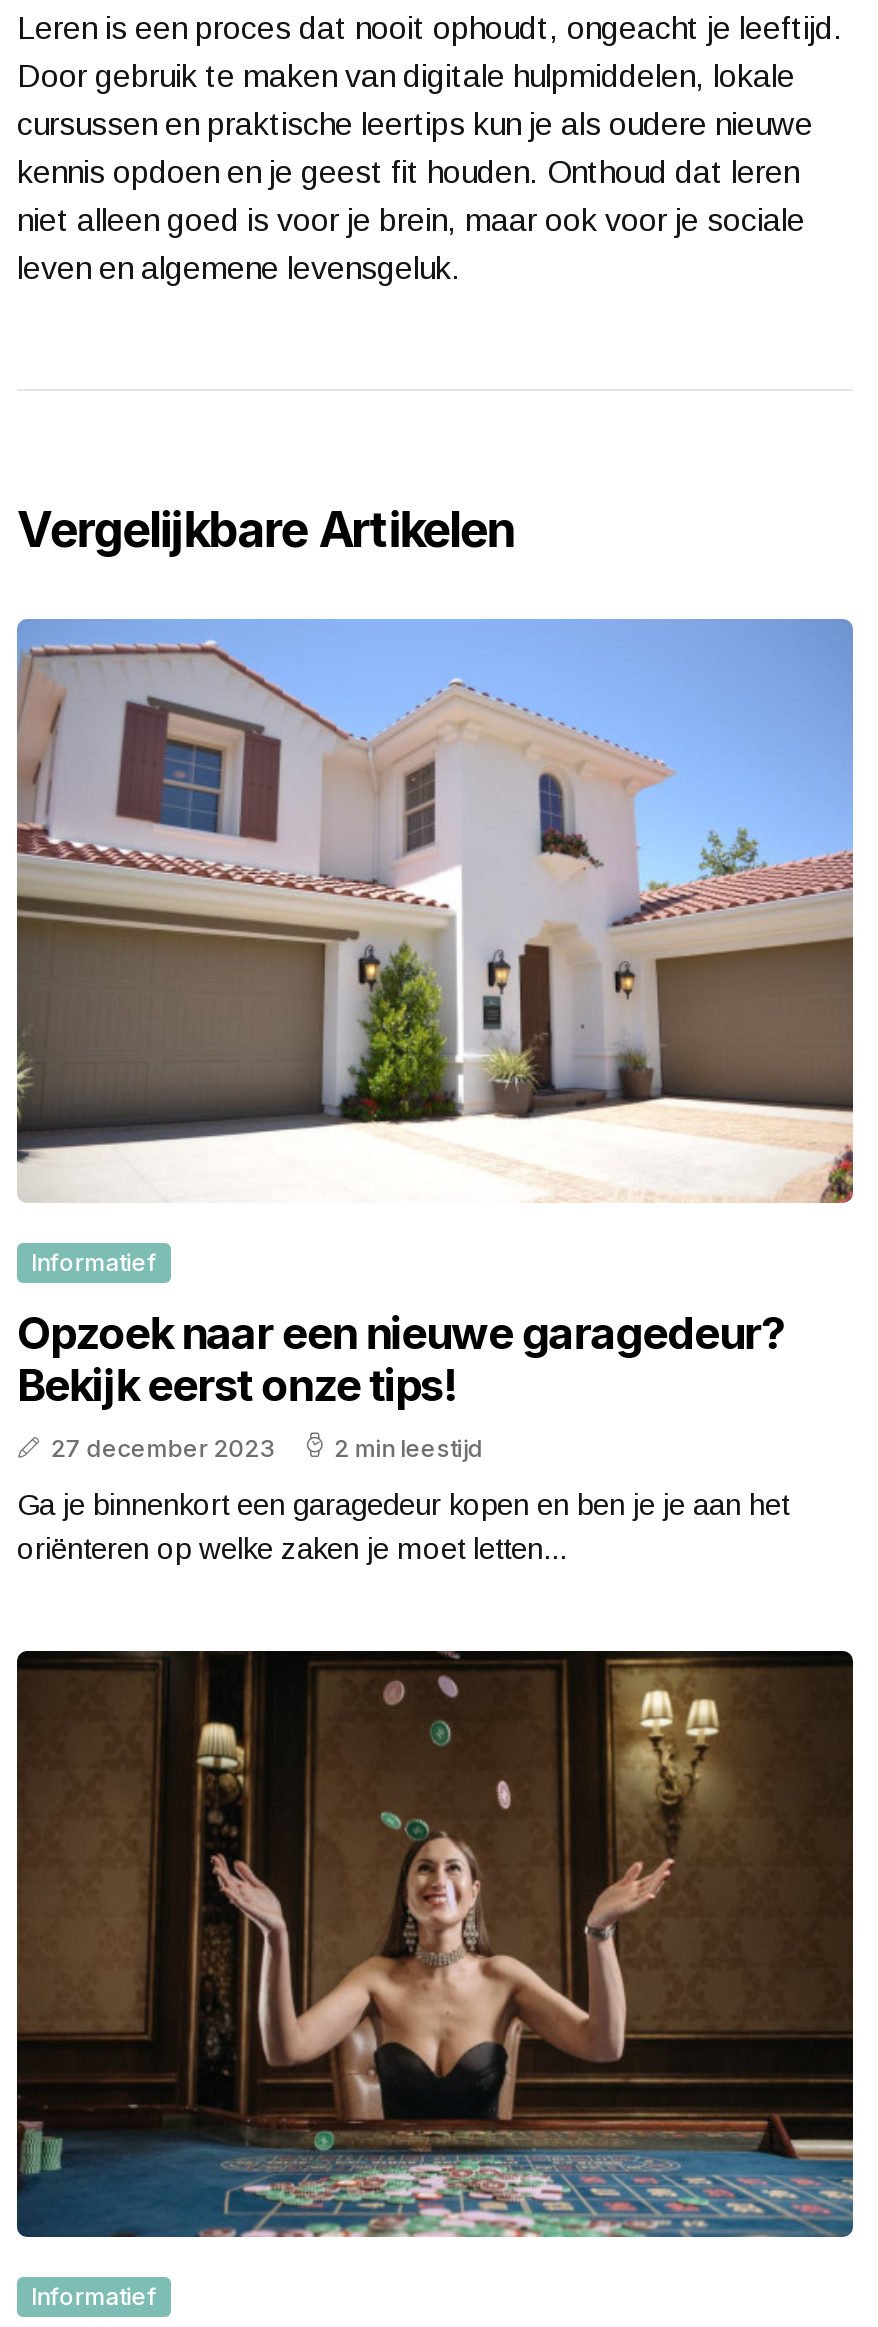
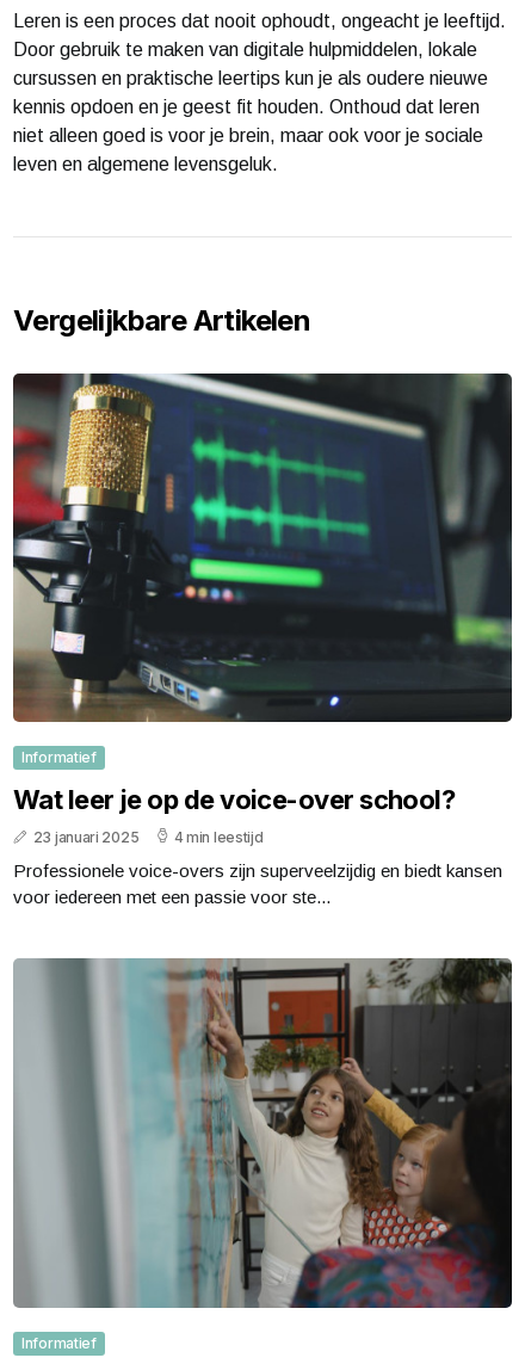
- [image]
+ [image]

- Opzoek naar een nieuwe garagedeur?
- Bekijk eerst onze tips!
- 27 december 2023
- 2 min leestijd
+ Wat leer je op de voice-over school?
+ 23 januari 2025
+ 4 min leestijd

- Ga je binnenkort een garagedeur kopen en ben je je aan het
- oriënteren op welke zaken je moet letten...
+ Professionele voice-overs zijn superveelzijdig en biedt kansen
+ voor iedereen met een passie voor ste...

- [image]
+ [image]
